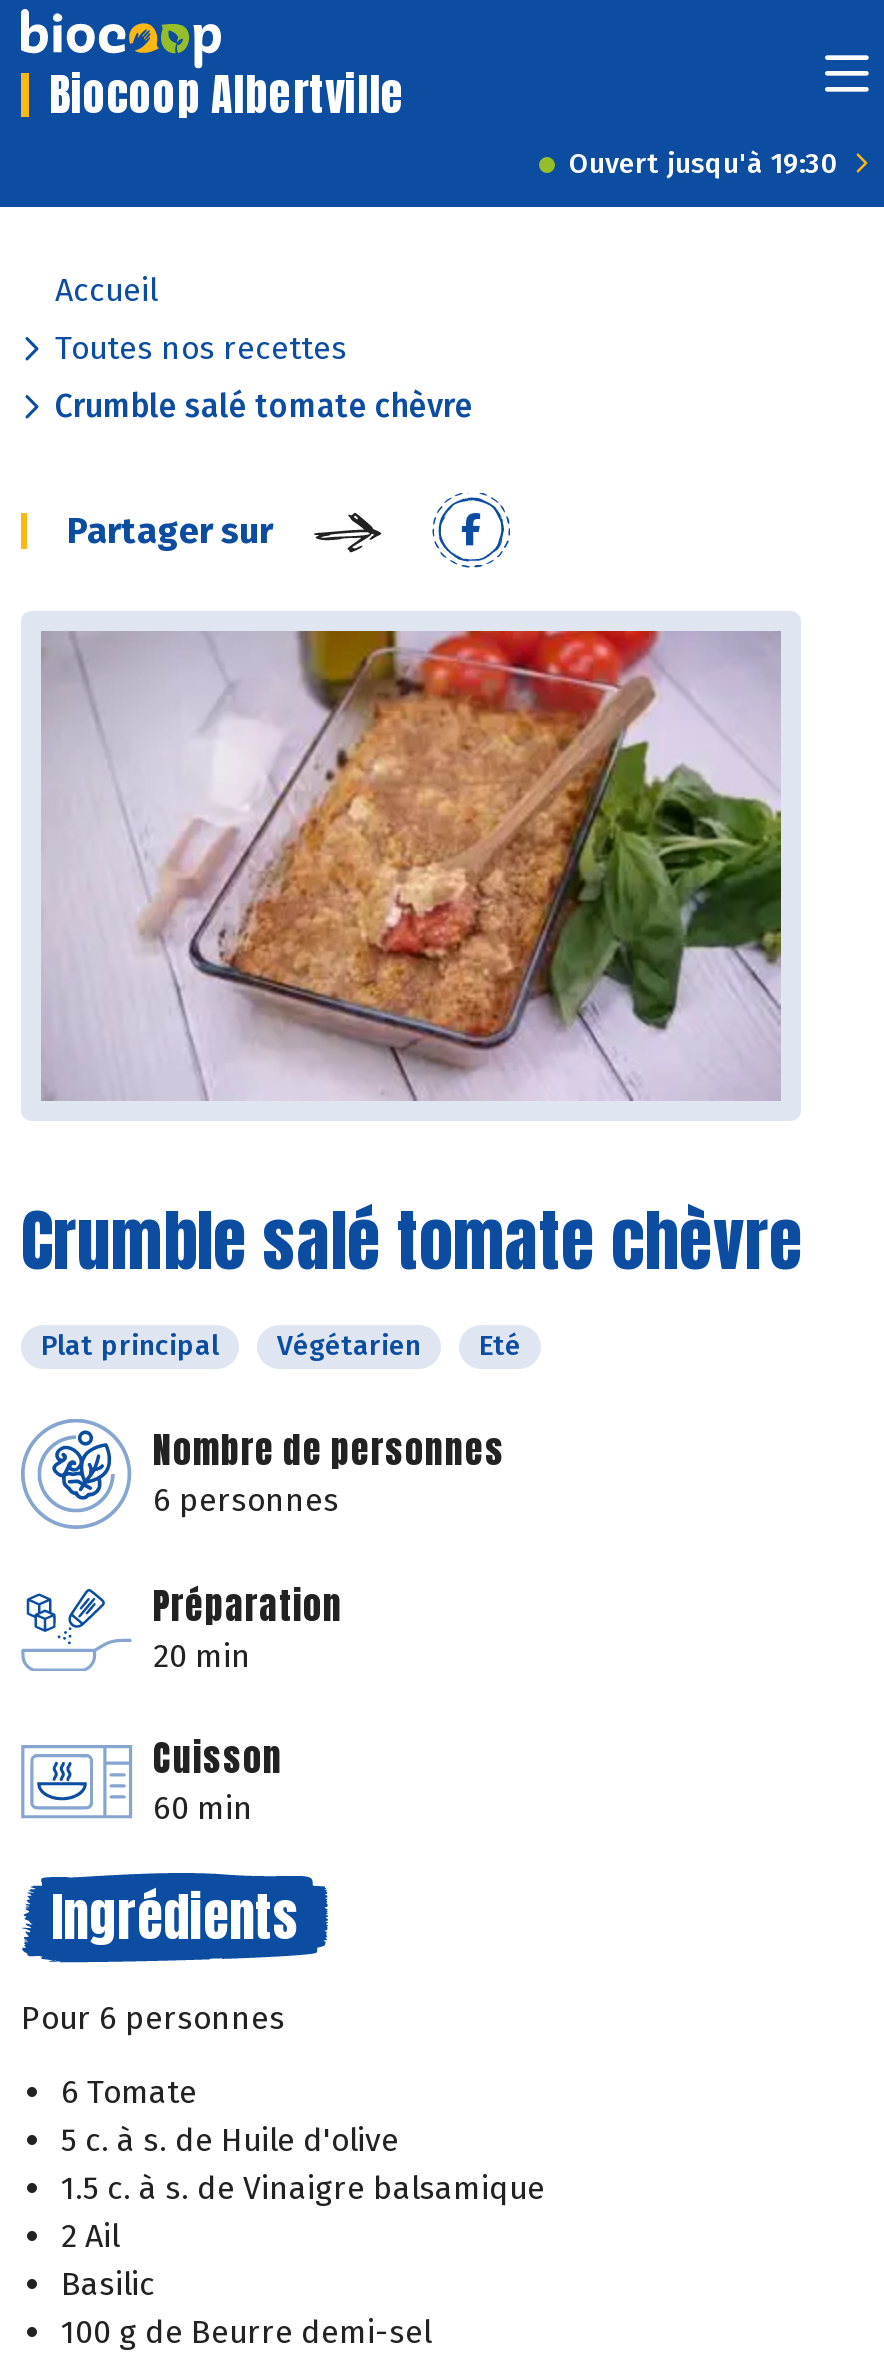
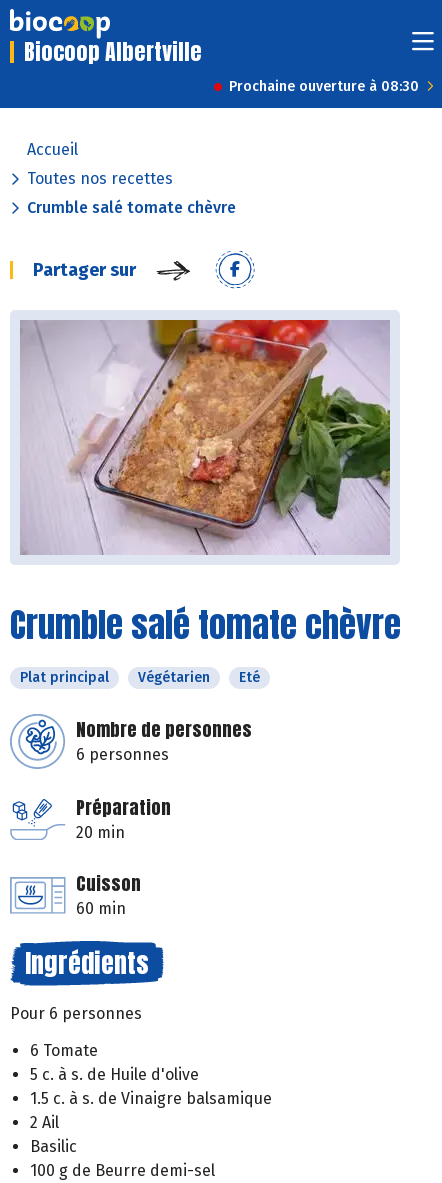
- Ouvert jusqu'à 19:30
+ Prochaine ouverture à 08:30
